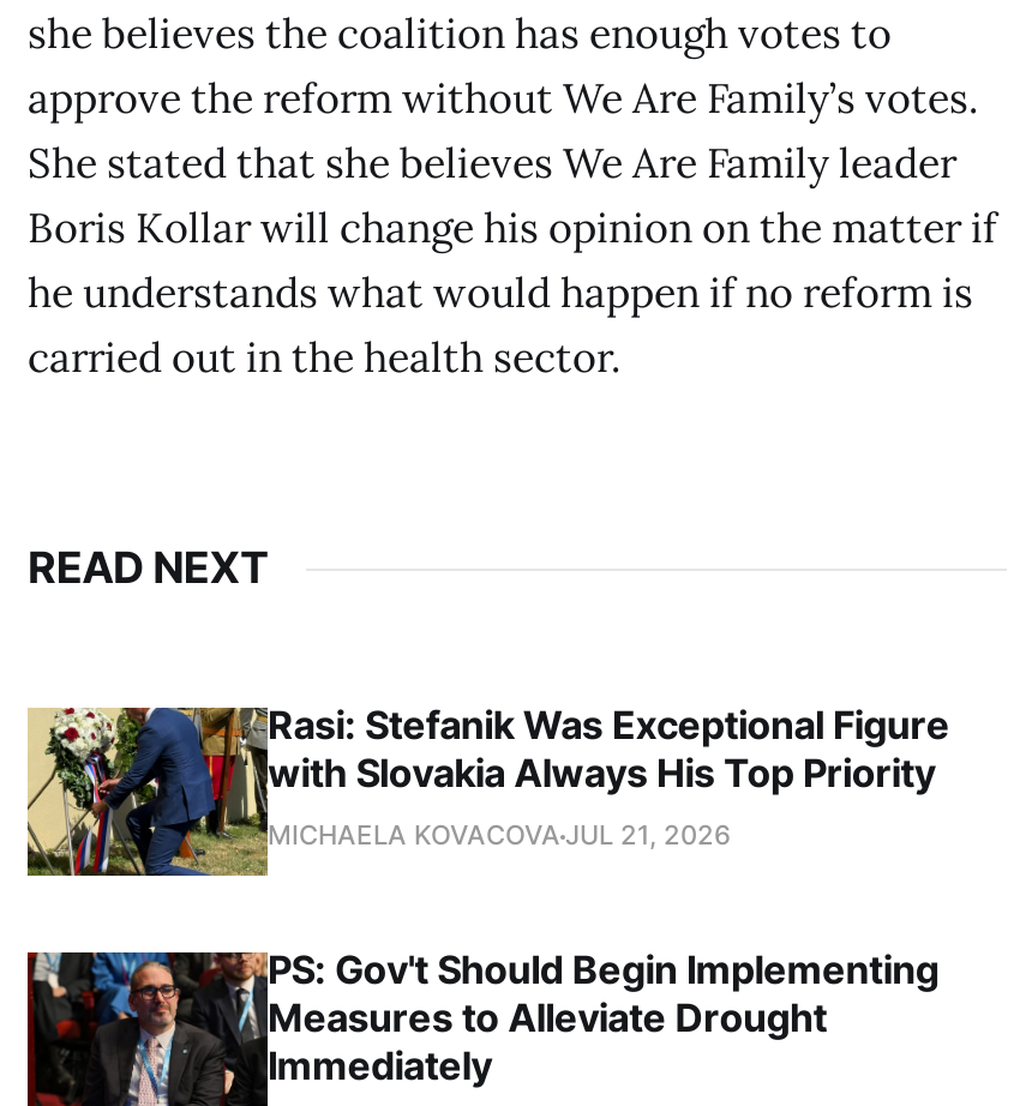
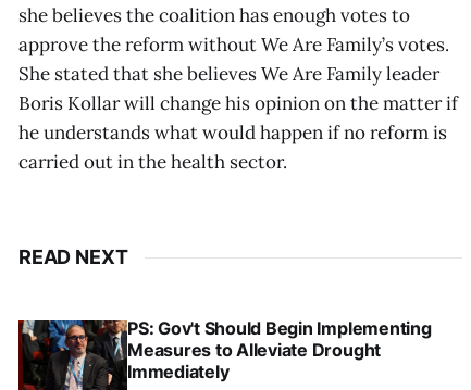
- [image]
- Rasi: Stefanik Was Exceptional Figure
- with Slovakia Always His Top Priority
- MICHAELA KOVACOVA JUL 21, 2026
